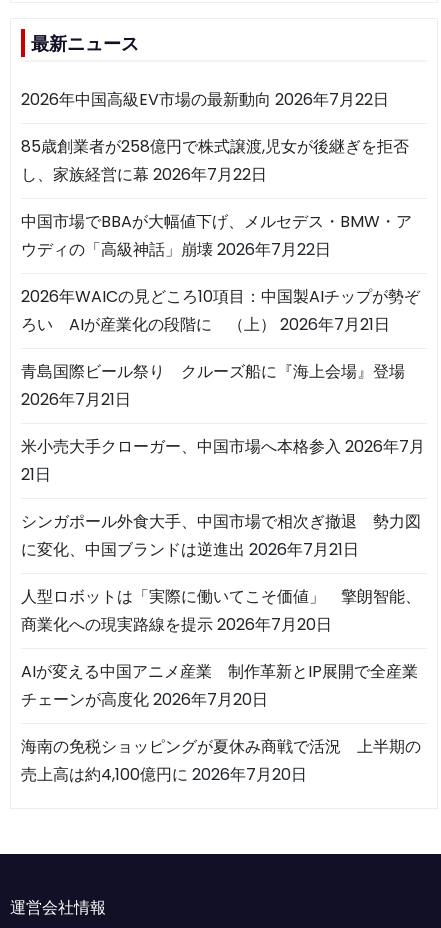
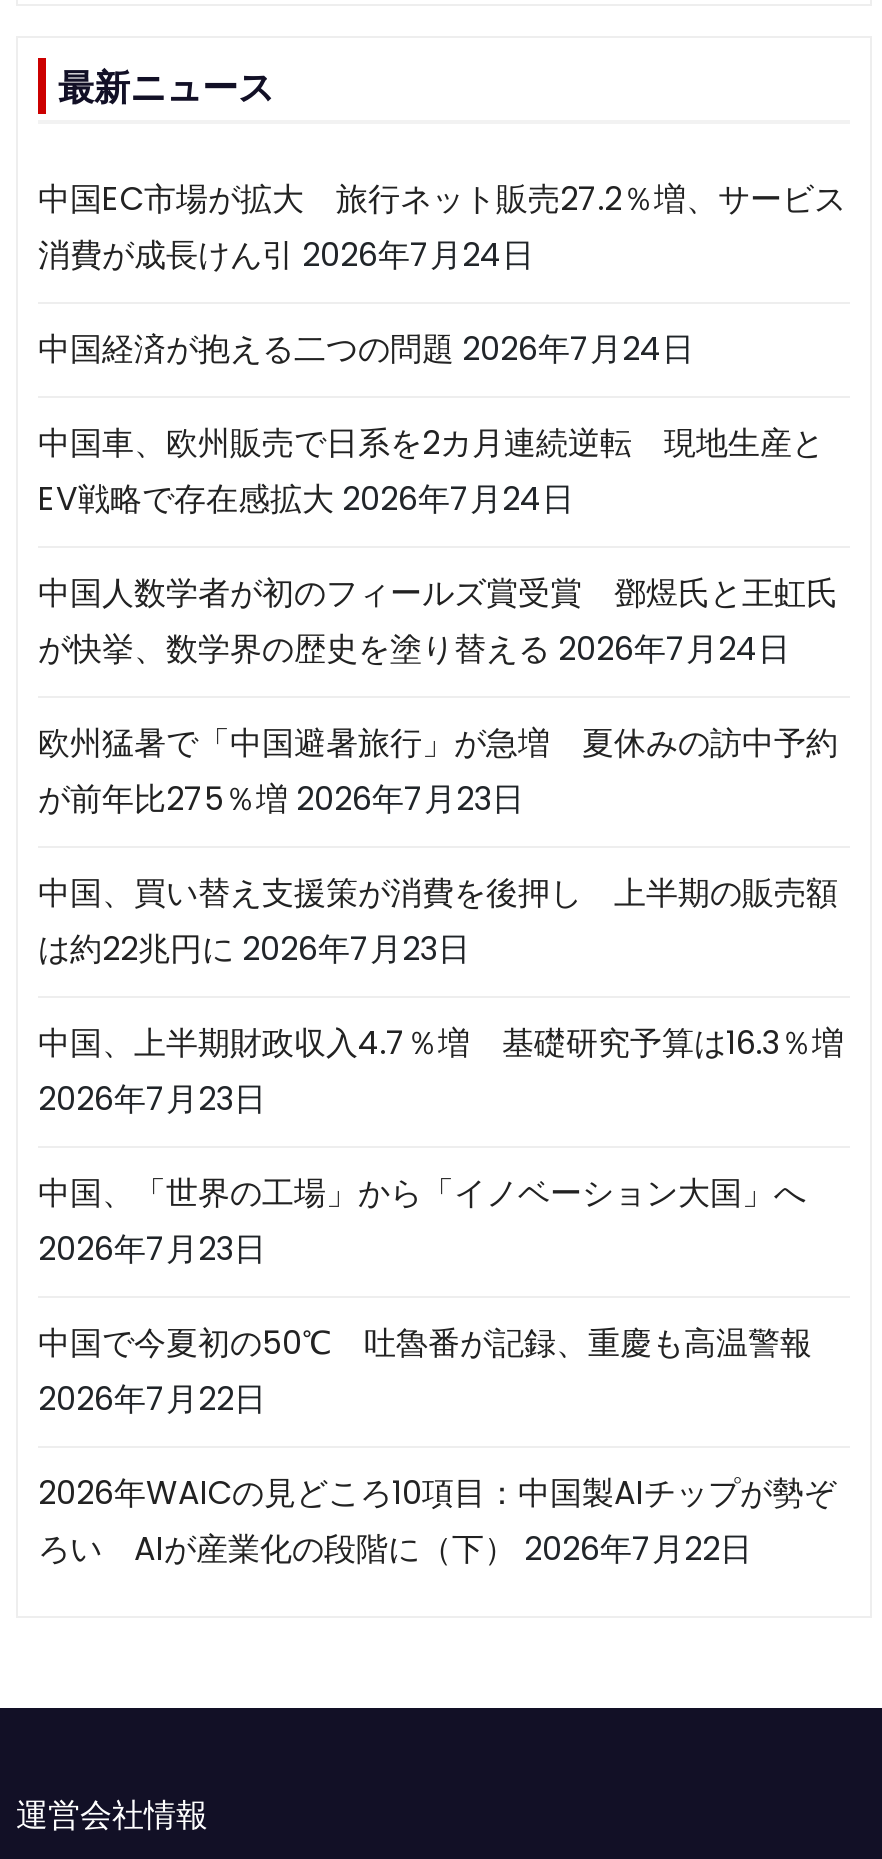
- 2026年中国高級EV市場の最新動向 2026年7月22日
- 85歳創業者が258億円で株式譲渡,児女が後継ぎを拒否
- し、家族経営に幕 2026年7月22日
- 中国市場でBBAが大幅値下げ、メルセデス・BMW・ア
- ウディの「高級神話」崩壊 2026年7月22日
+ 中国EC市場が拡大 旅行ネット販売27.2％増、サービス
+ 消費が成長けん引 2026年7月24日
+ 中国経済が抱える二つの問題 2026年7月24日
+ 中国車、欧州販売で日系を2カ月連続逆転 現地生産と
+ EV戦略で存在感拡大 2026年7月24日
+ 中国人数学者が初のフィールズ賞受賞 鄧煜氏と王虹氏
+ が快挙、数学界の歴史を塗り替える 2026年7月24日
+ 欧州猛暑で「中国避暑旅行」が急増 夏休みの訪中予約
+ が前年比275％増 2026年7月23日
+ 中国、買い替え支援策が消費を後押し 上半期の販売額
+ は約22兆円に 2026年7月23日
+ 中国、上半期財政収入4.7％増 基礎研究予算は16.3％増
+ 2026年7月23日
+ 中国、「世界の工場」から「イノベーション大国」へ
+ 2026年7月23日
+ 中国で今夏初の50℃ 吐魯番が記録、重慶も高温警報
+ 2026年7月22日

moved down: 2026年WAICの見どころ10項目：中国製AIチップが勢ぞ

- ろい AIが産業化の段階に （上） 2026年7月21日
- 青島国際ビール祭り クルーズ船に『海上会場』登場
- 2026年7月21日
- 米小売大手クローガー、中国市場へ本格参入 2026年7月
- 21日
- シンガポール外食大手、中国市場で相次ぎ撤退 勢力図
- に変化、中国ブランドは逆進出 2026年7月21日
- 人型ロボットは「実際に働いてこそ価値」 擎朗智能、
- 商業化への現実路線を提示 2026年7月20日
- AIが変える中国アニメ産業 制作革新とIP展開で全産業
- チェーンが高度化 2026年7月20日
- 海南の免税ショッピングが夏休み商戦で活況 上半期の
- 売上高は約4,100億円に 2026年7月20日
+ ろい AIが産業化の段階に（下） 2026年7月22日
